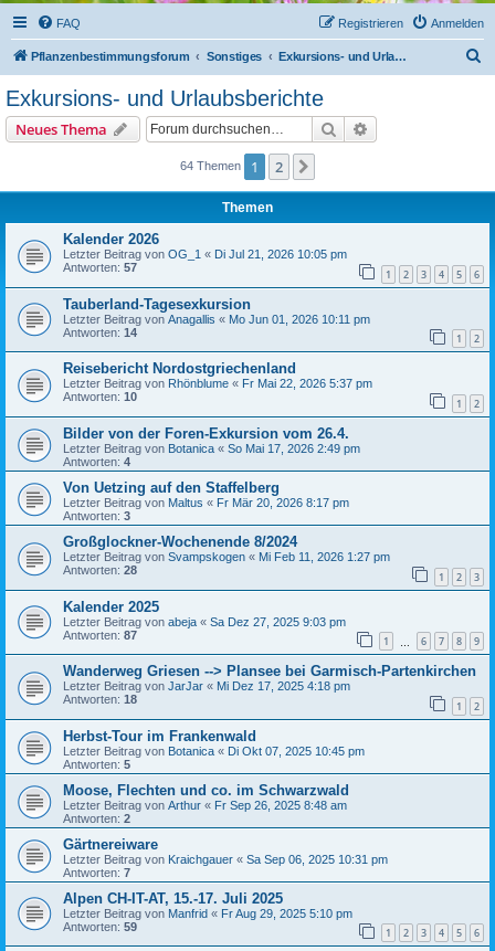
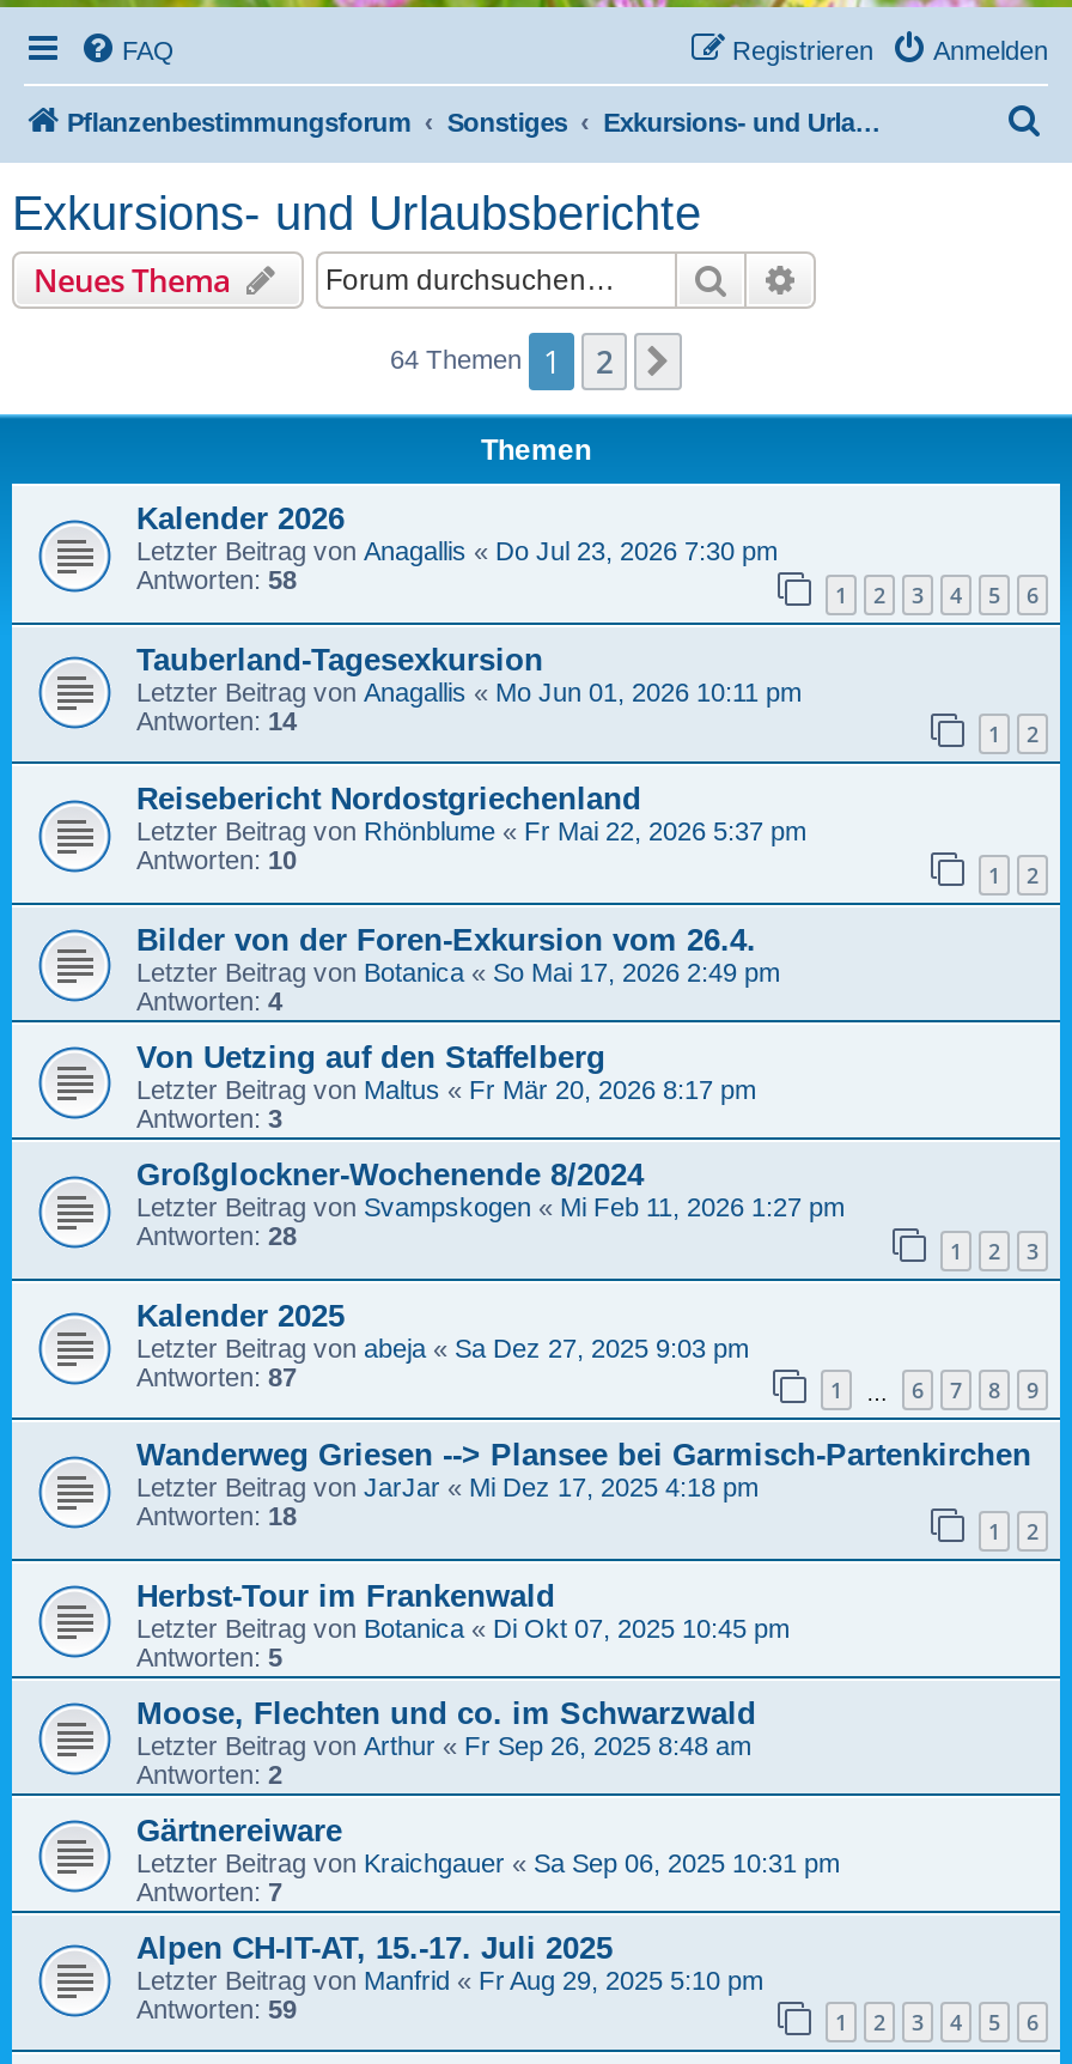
- Letzter Beitrag von OG_1 «Di Jul 21, 2026 10:05 pm
+ Letzter Beitrag von Anagallis «Do Jul 23, 2026 7:30 pm

- Antworten: 57
+ Antworten: 58
